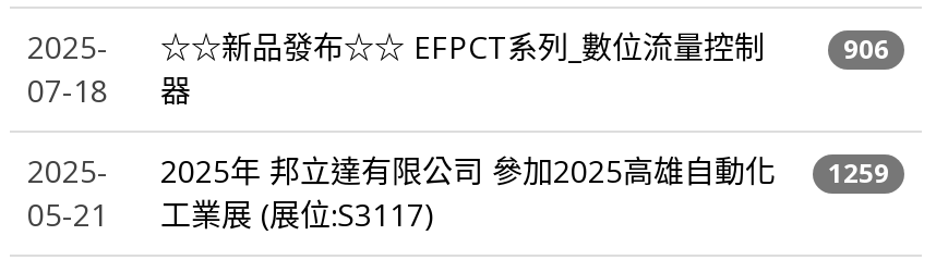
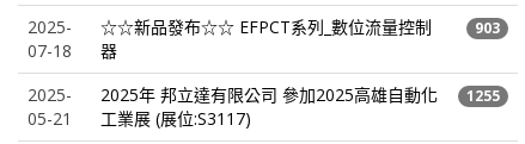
- 906
+ 903

- 2025- 2025年 邦立達有限公司 參加2025高雄自動化 1259
+ 2025- 2025年 邦立達有限公司 參加2025高雄自動化 1255
